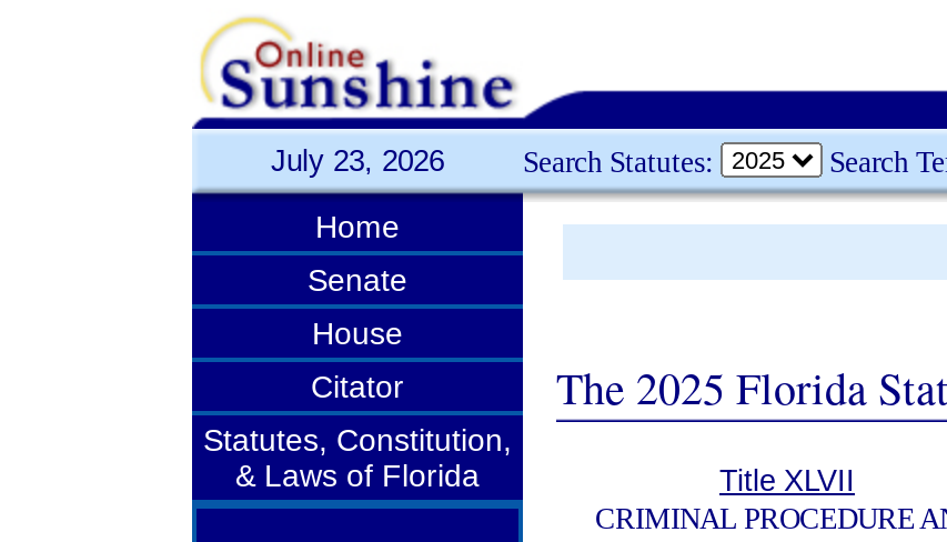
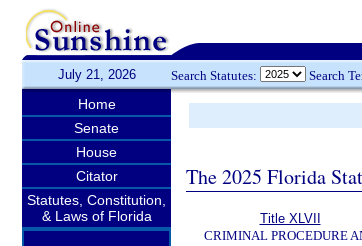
- July 23, 2026
+ July 21, 2026
